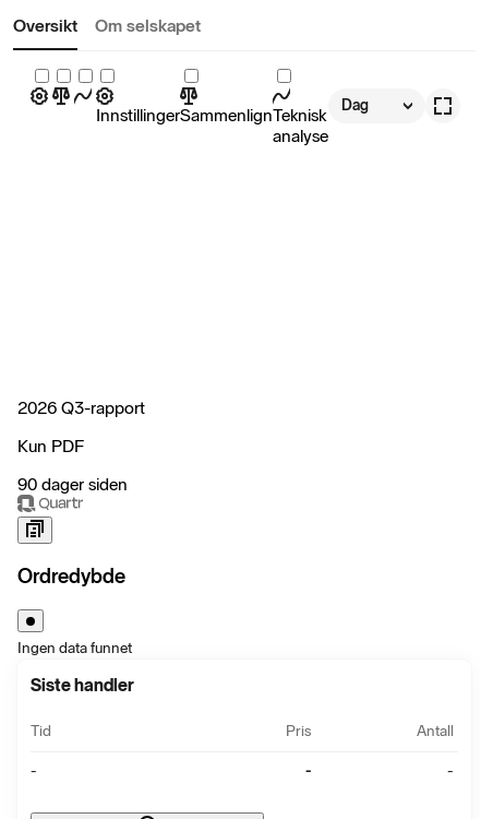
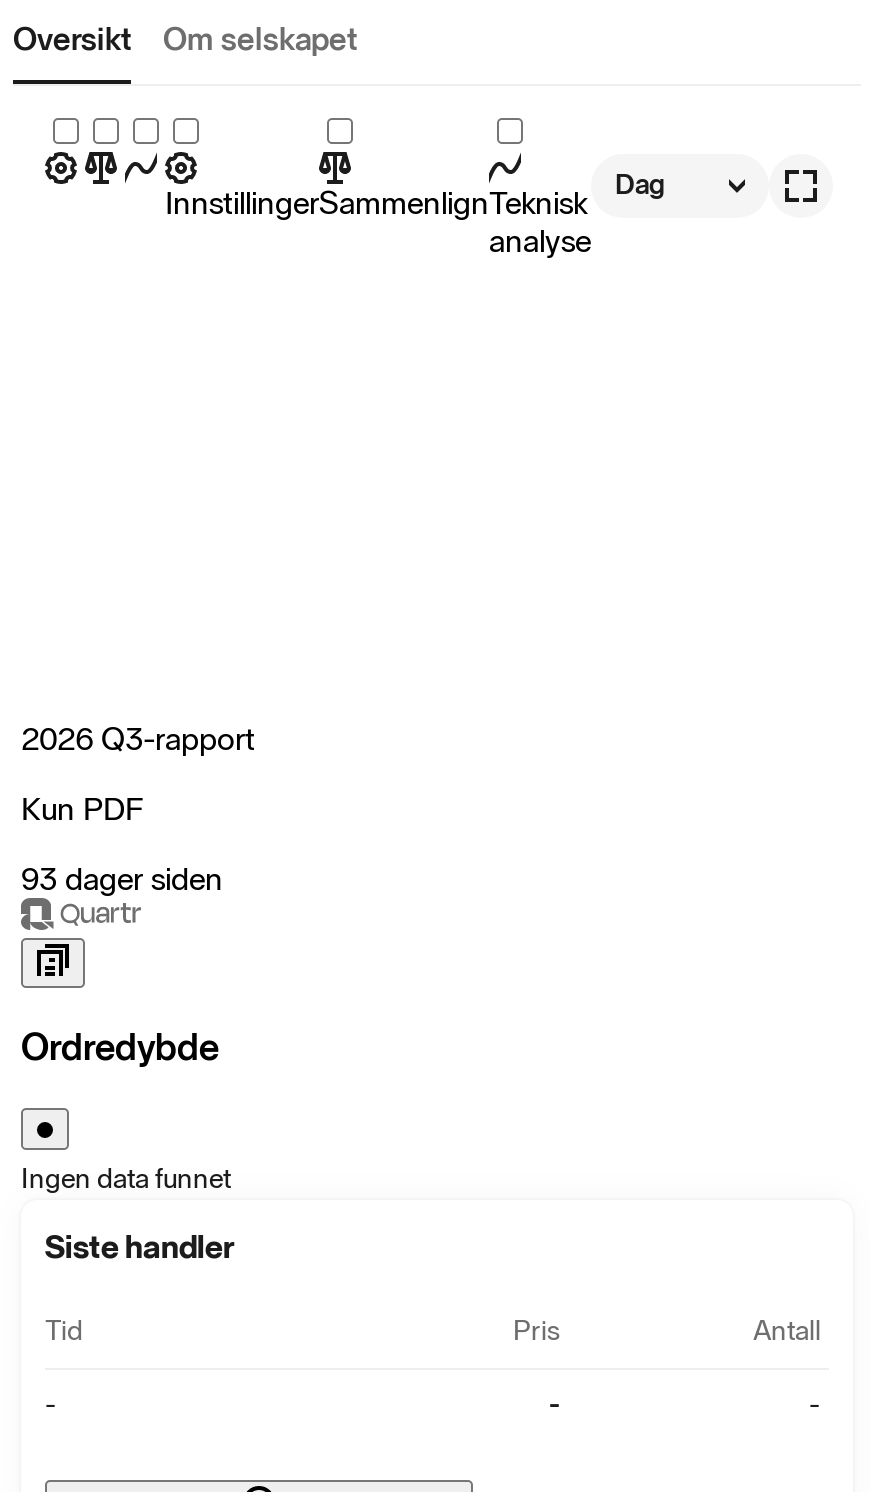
- 90 dager siden
+ 93 dager siden
